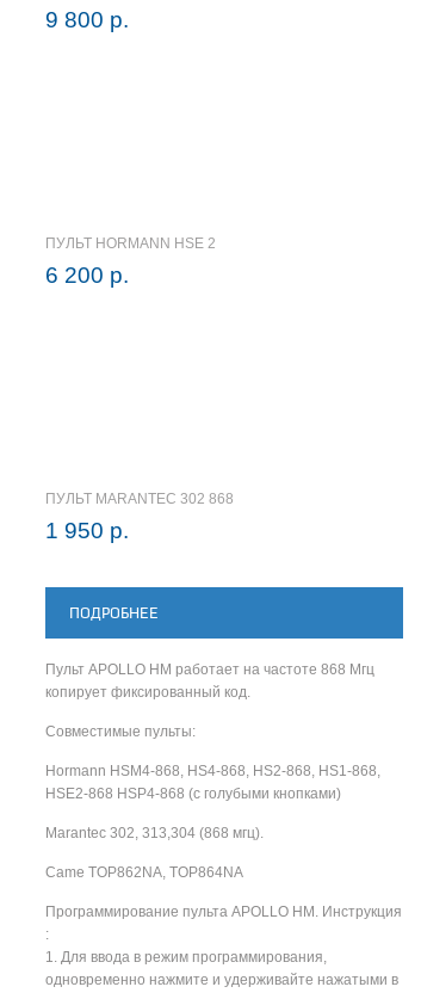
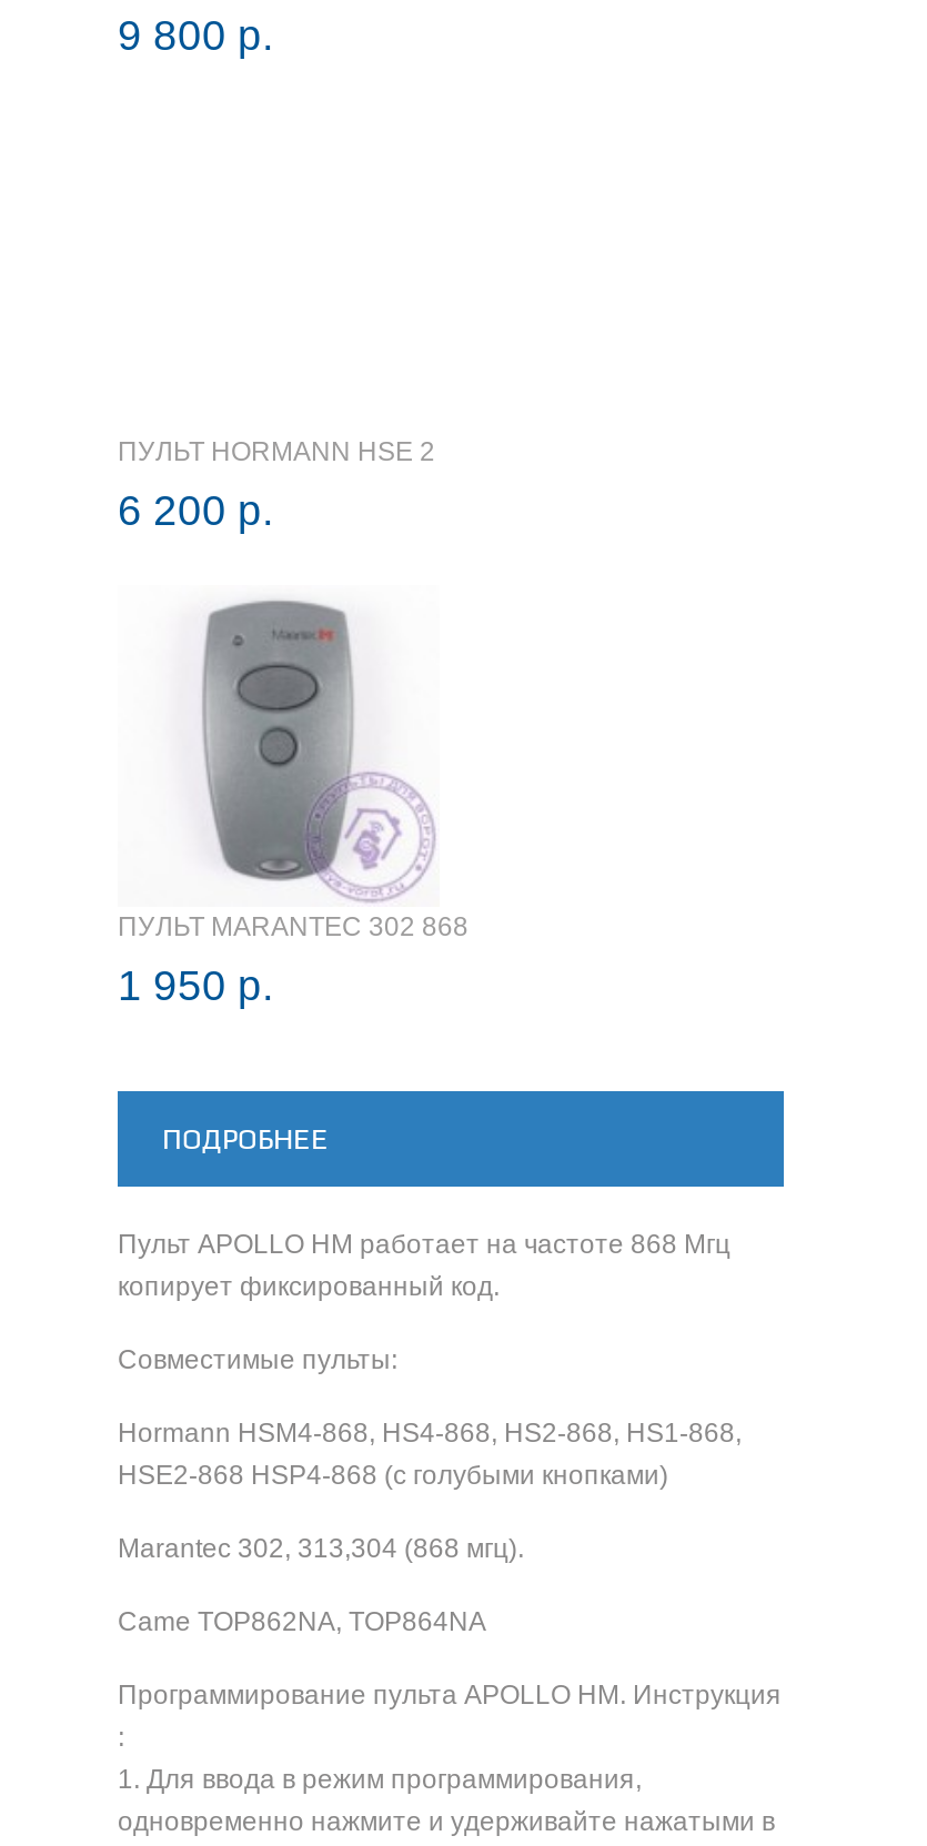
+ [image]
